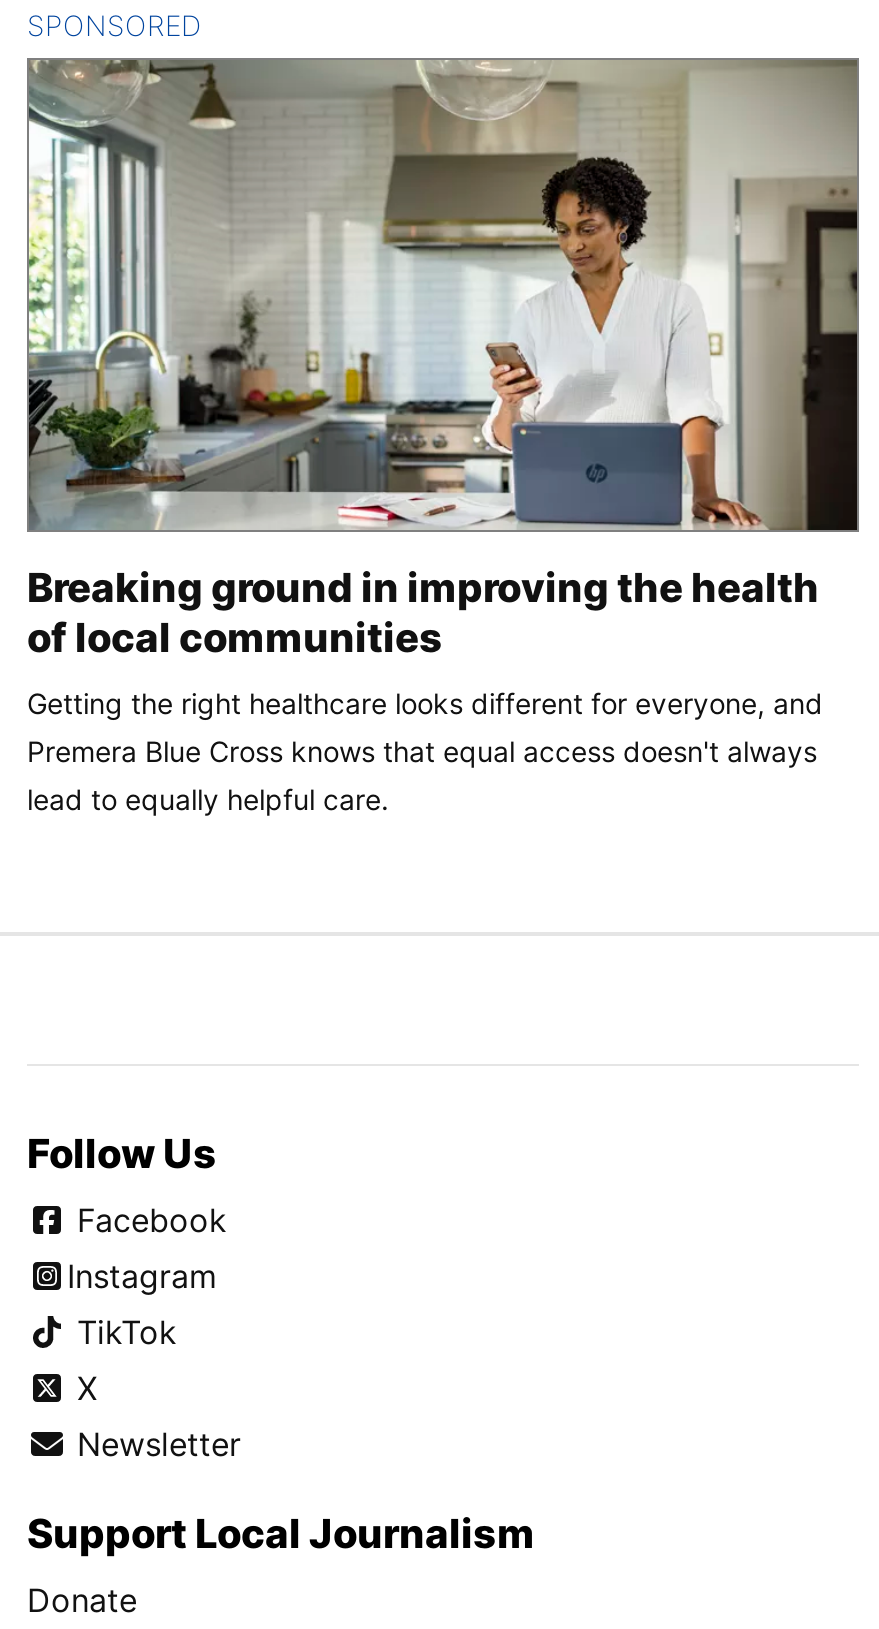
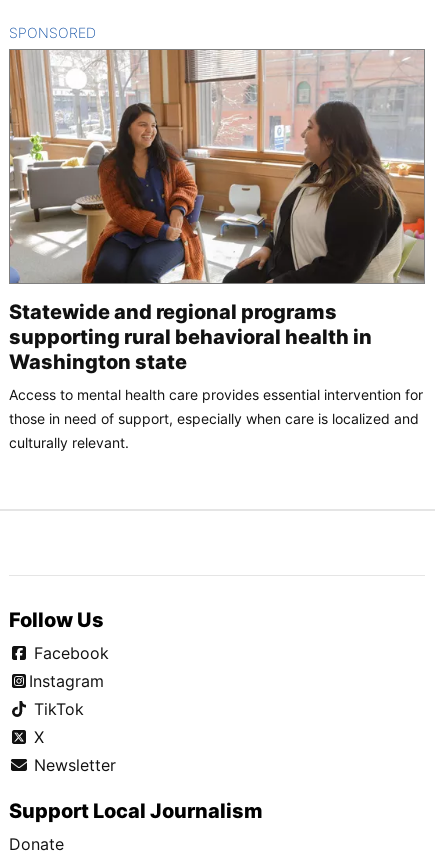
- [image]
- Breaking ground in improving the health
- of local communities
+ [image]
+ Statewide and regional programs
+ supporting rural behavioral health in
+ Washington state

- Getting the right healthcare looks different for everyone, and
- Premera Blue Cross knows that equal access doesn't always
- lead to equally helpful care.
+ Access to mental health care provides essential intervention for
+ those in need of support, especially when care is localized and
+ culturally relevant.
